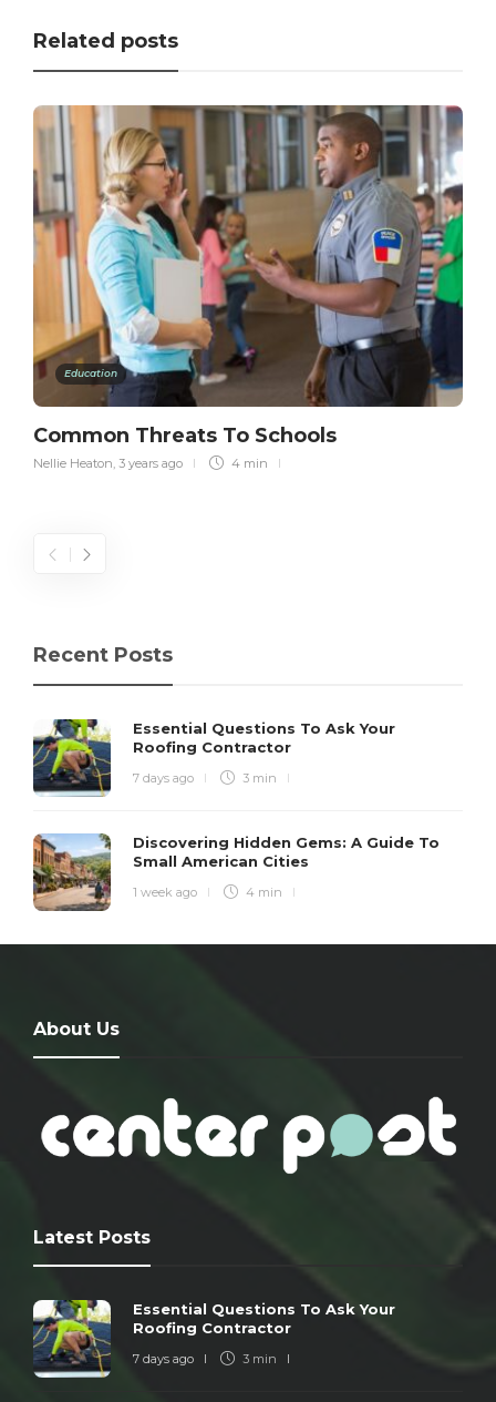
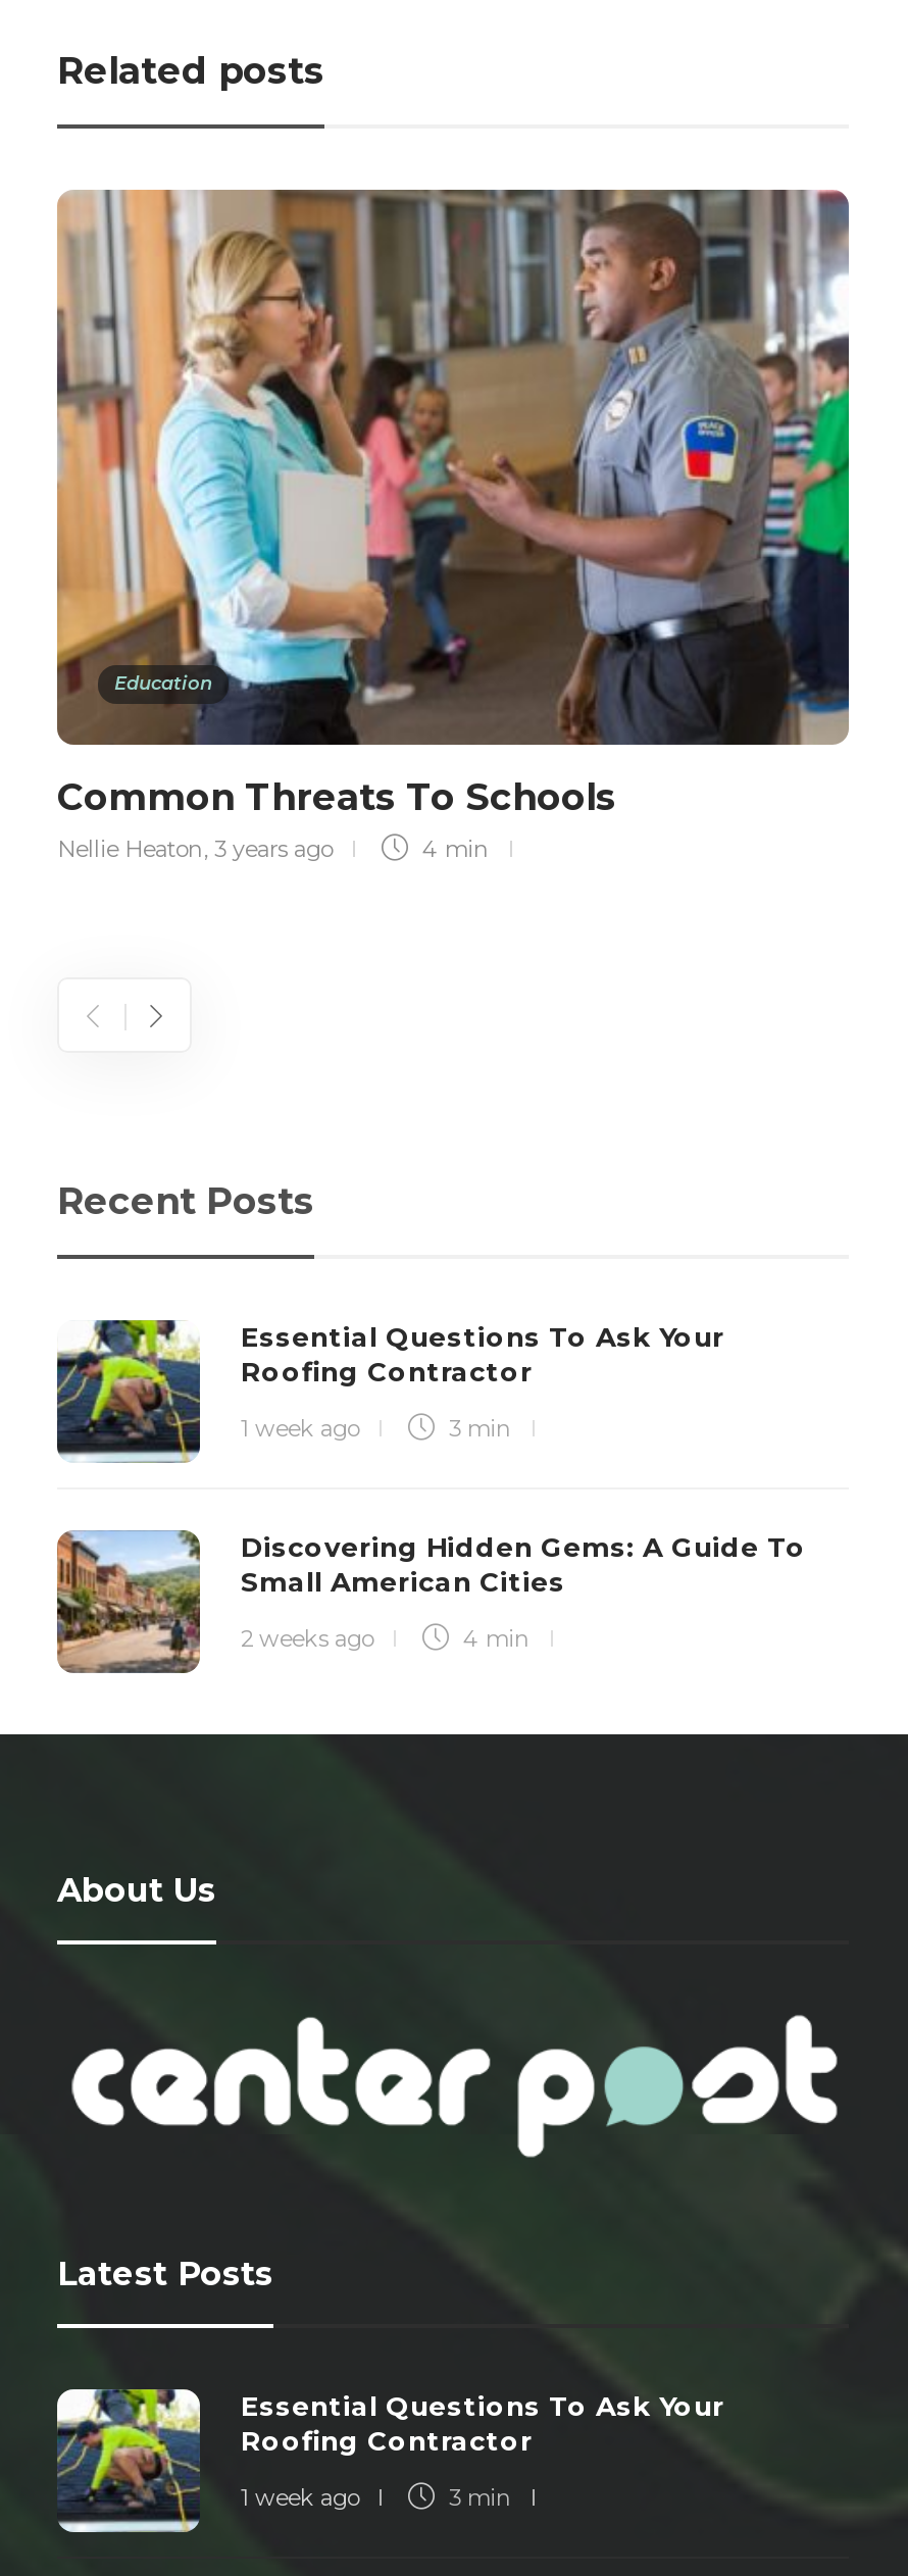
- 7 days ago
+ 1 week ago

- 1 week ago
+ 2 weeks ago

- 7 days ago
+ 1 week ago
